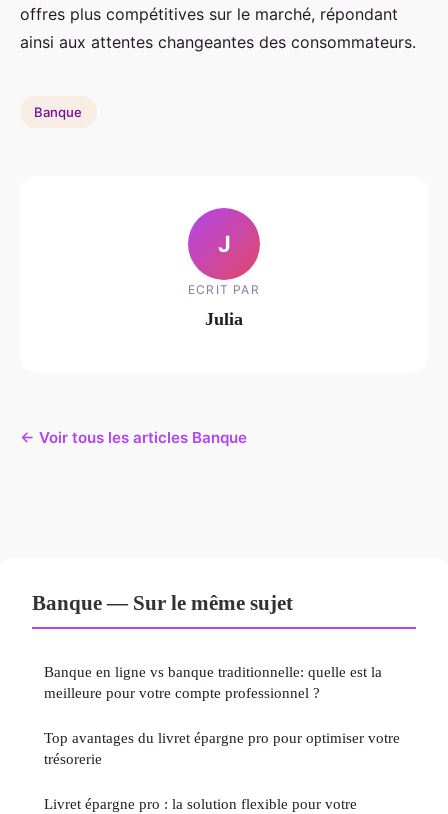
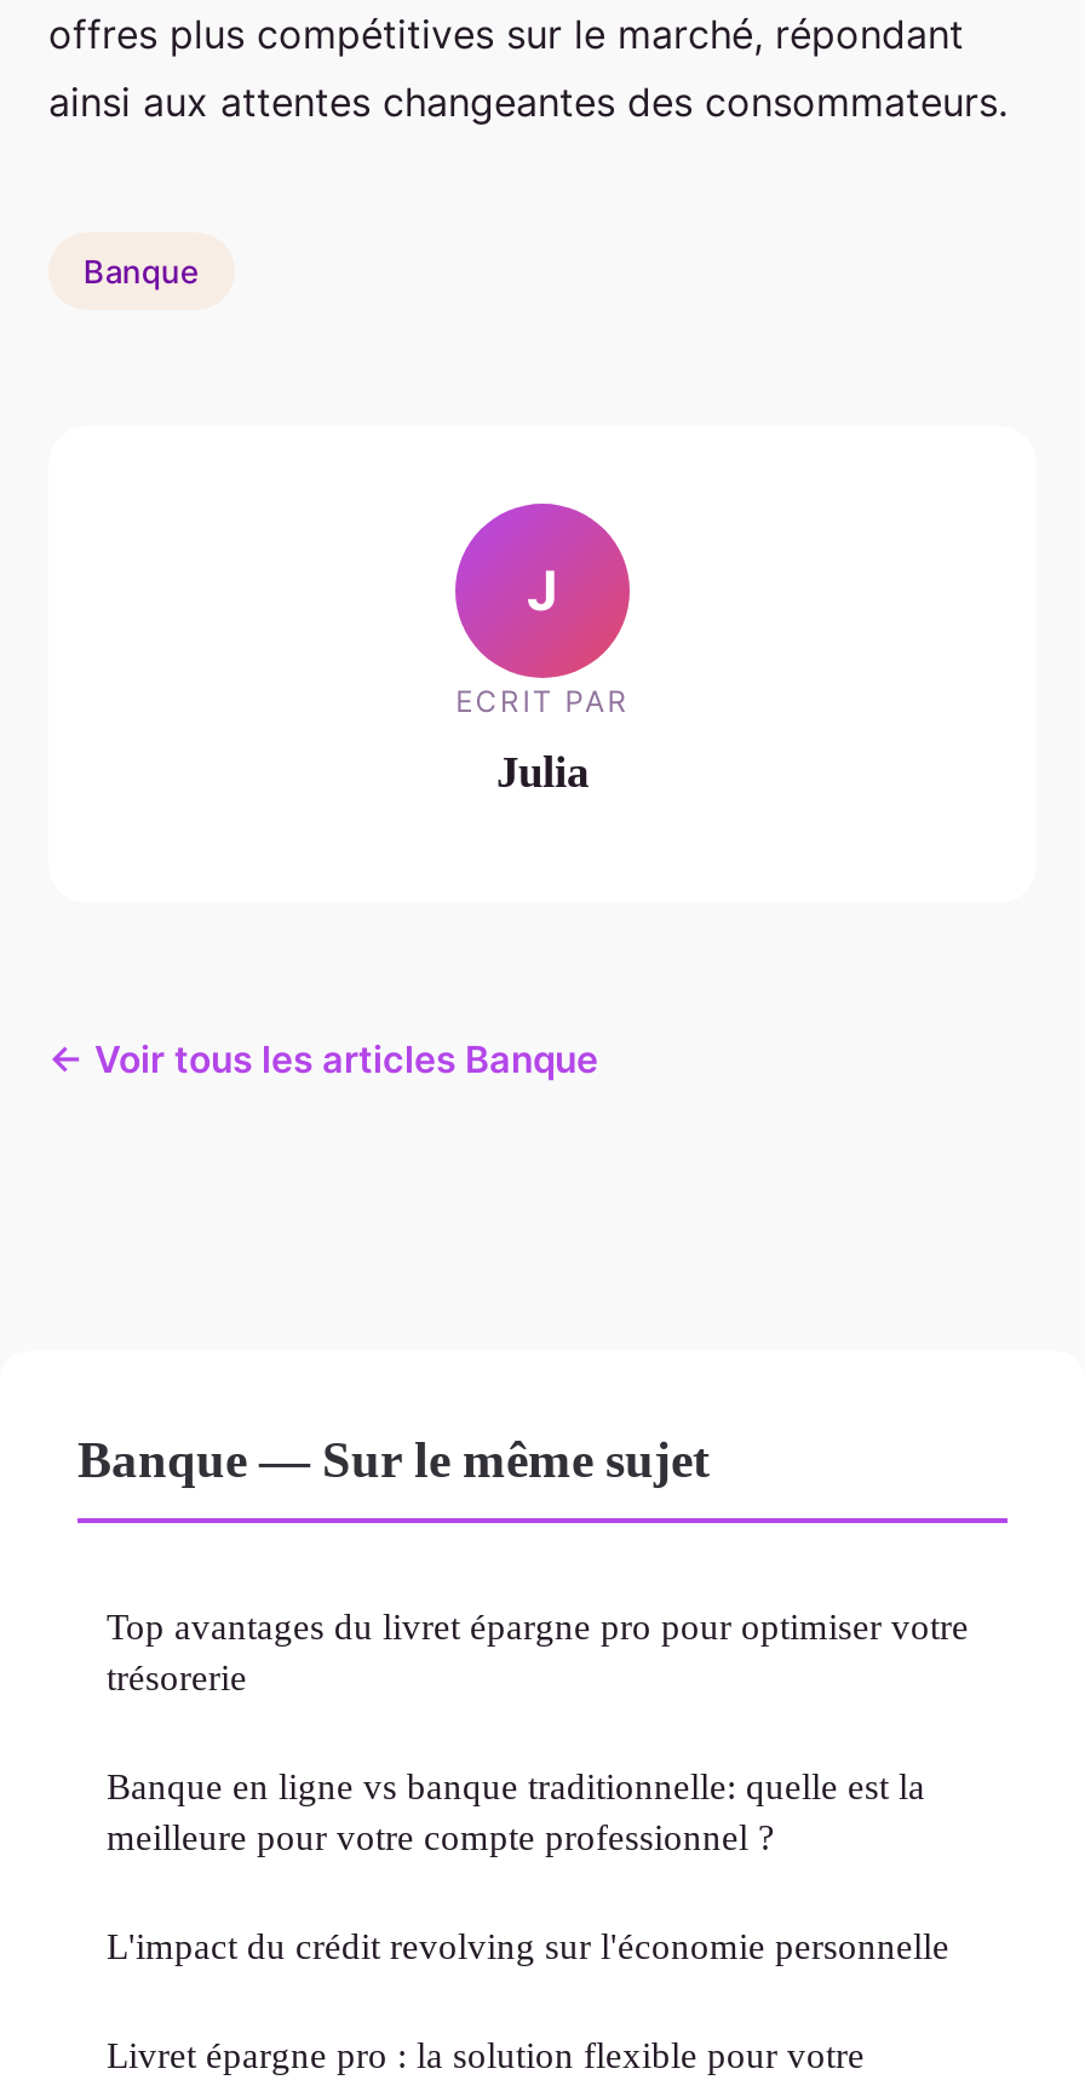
moved down: Banque en ligne vs banque traditionnelle: quelle est la | meilleure pour votre compte professionnel ?

+ L'impact du crédit revolving sur l'économie personnelle

moved up: Top avantages du livret épargne pro pour optimiser votre | trésorerie
